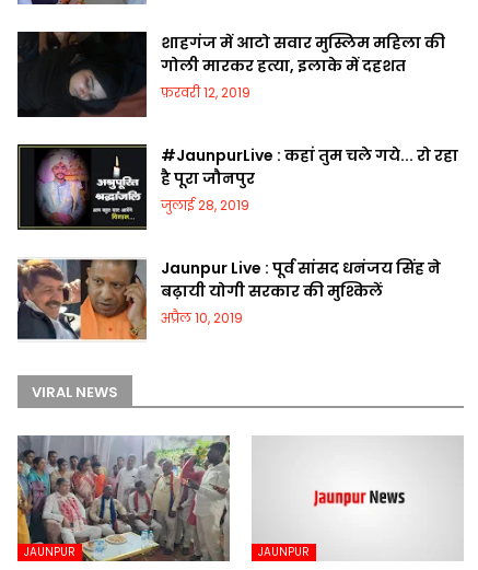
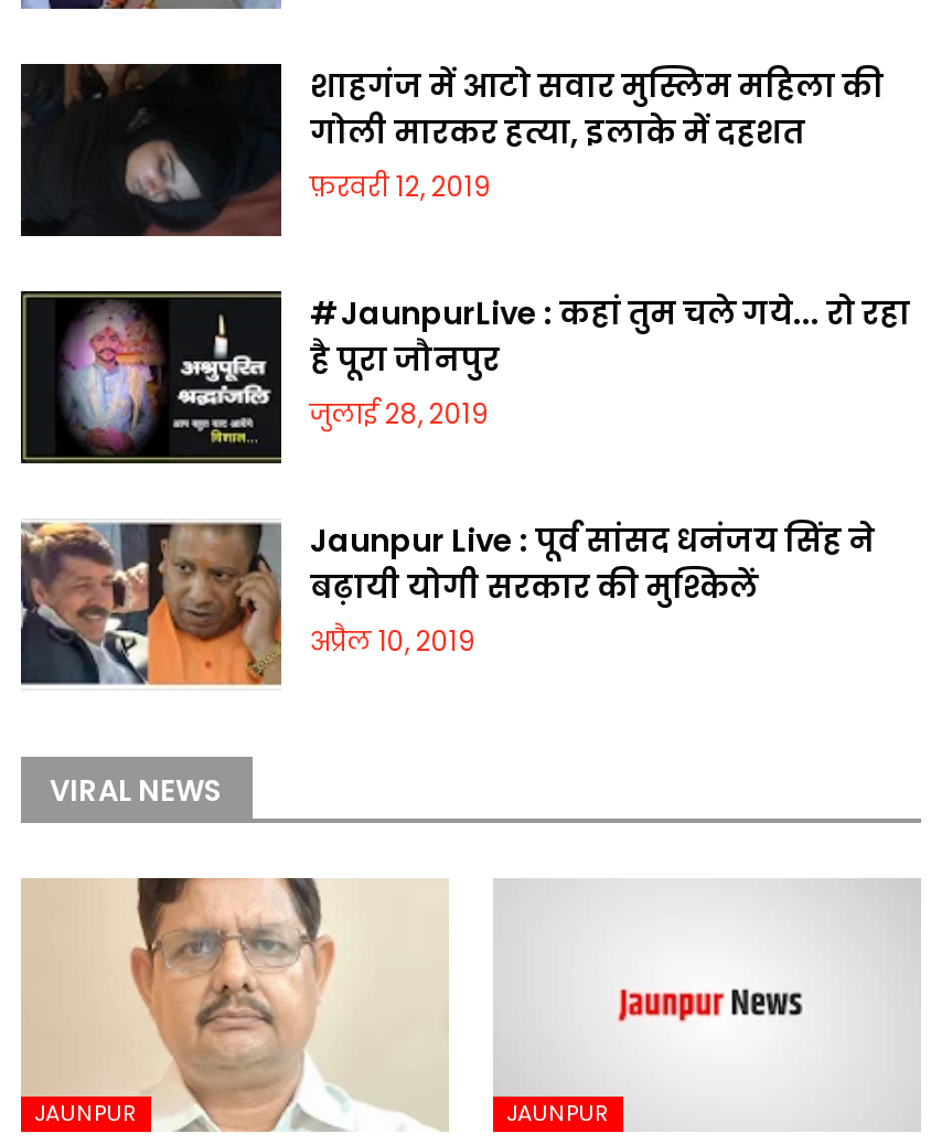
- [image]
+ [image]
